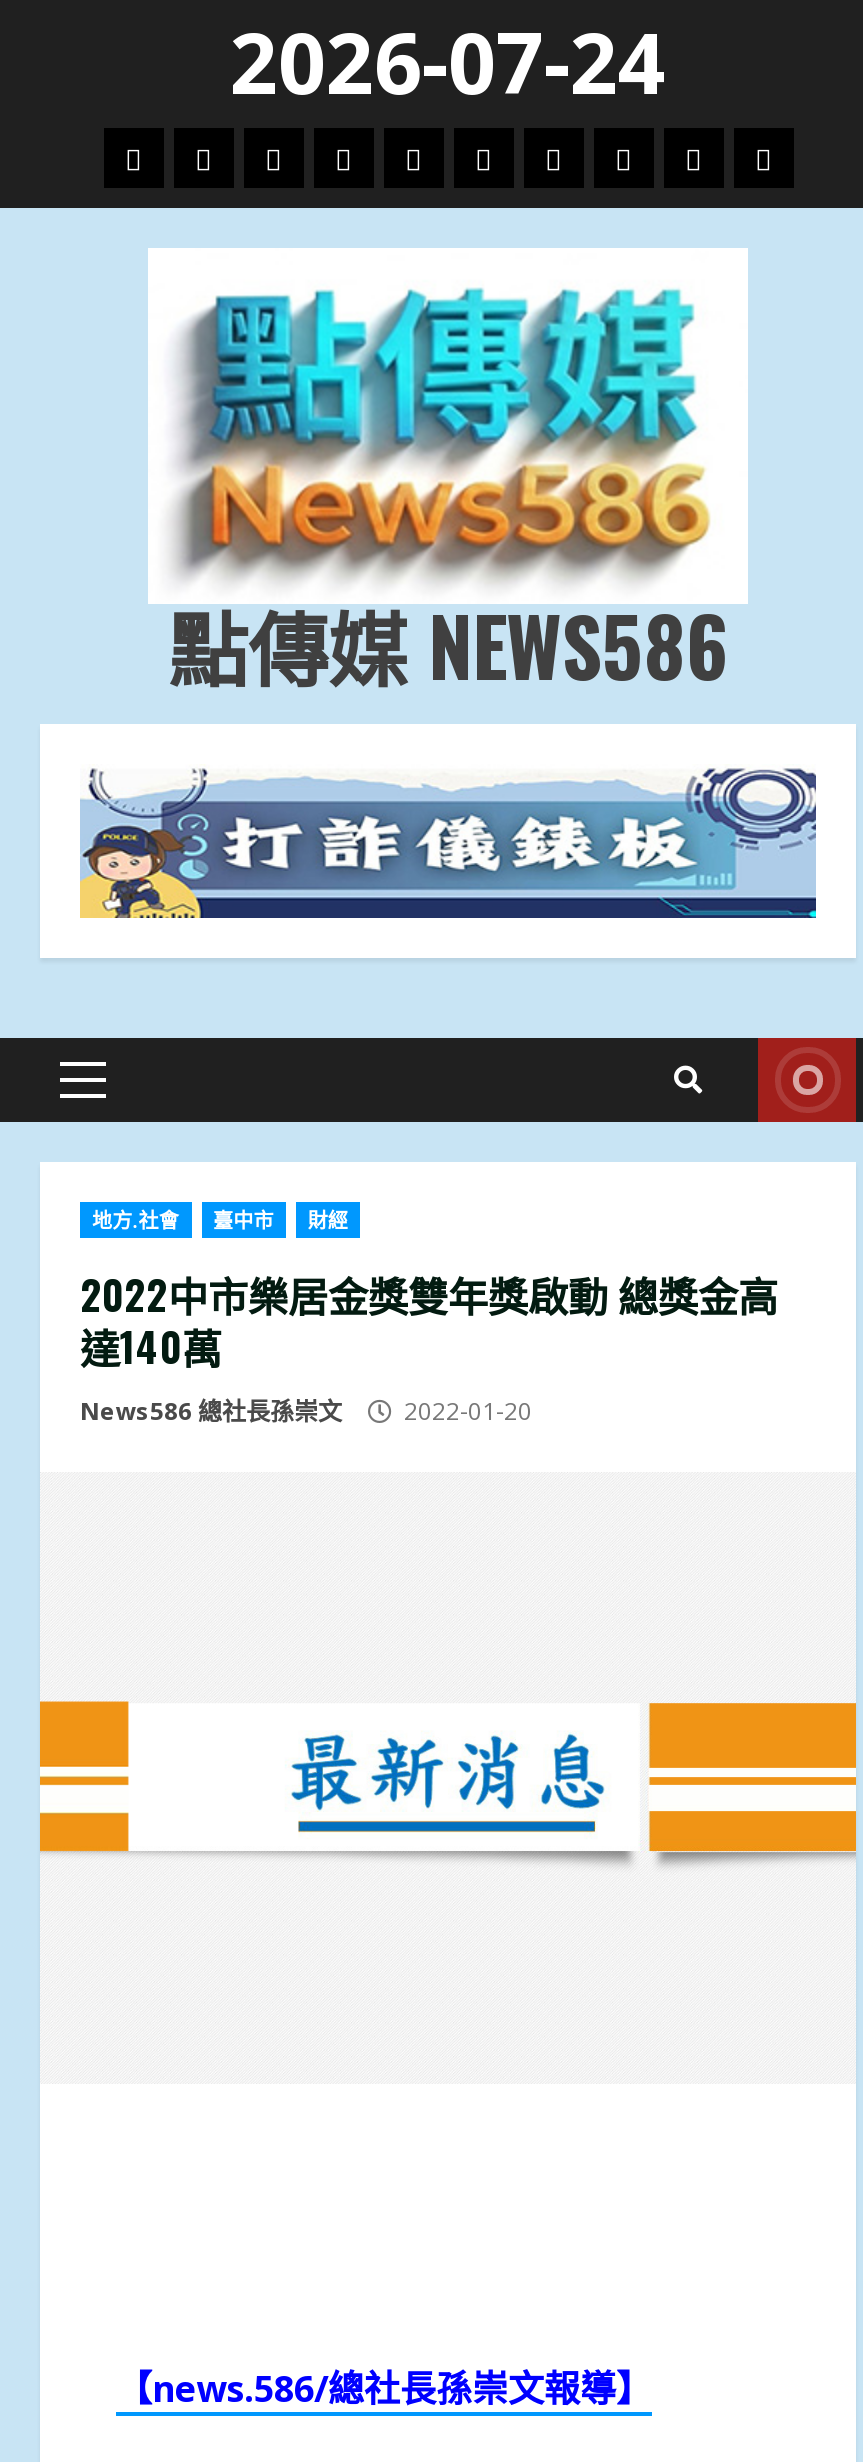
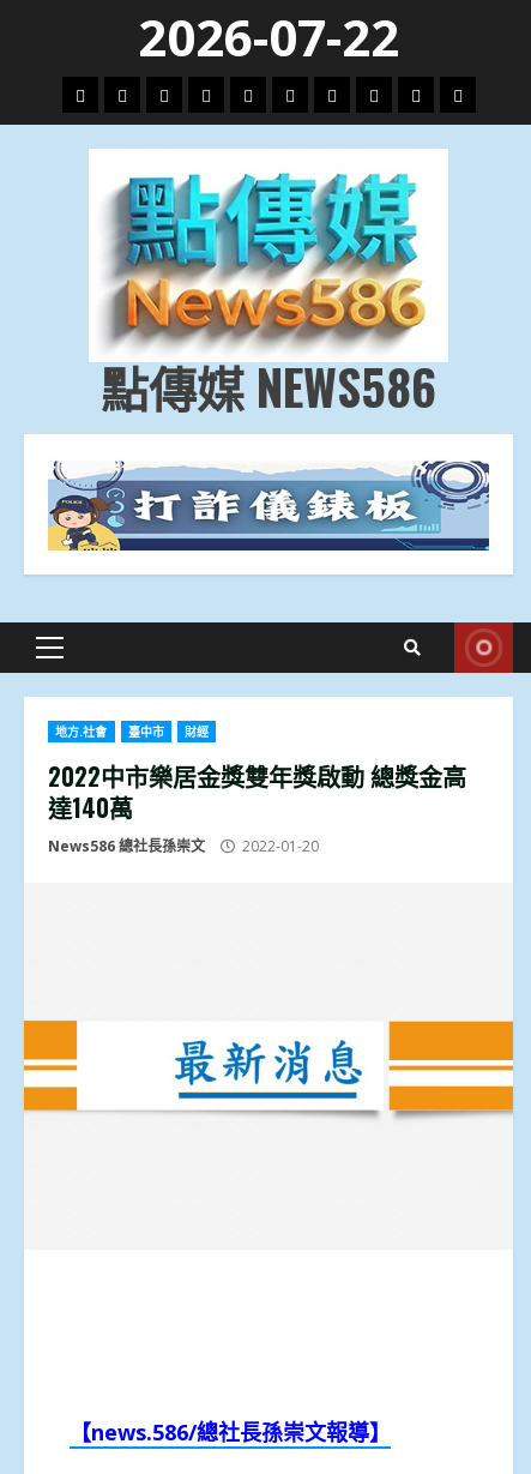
- 2026-07-24
+ 2026-07-22
